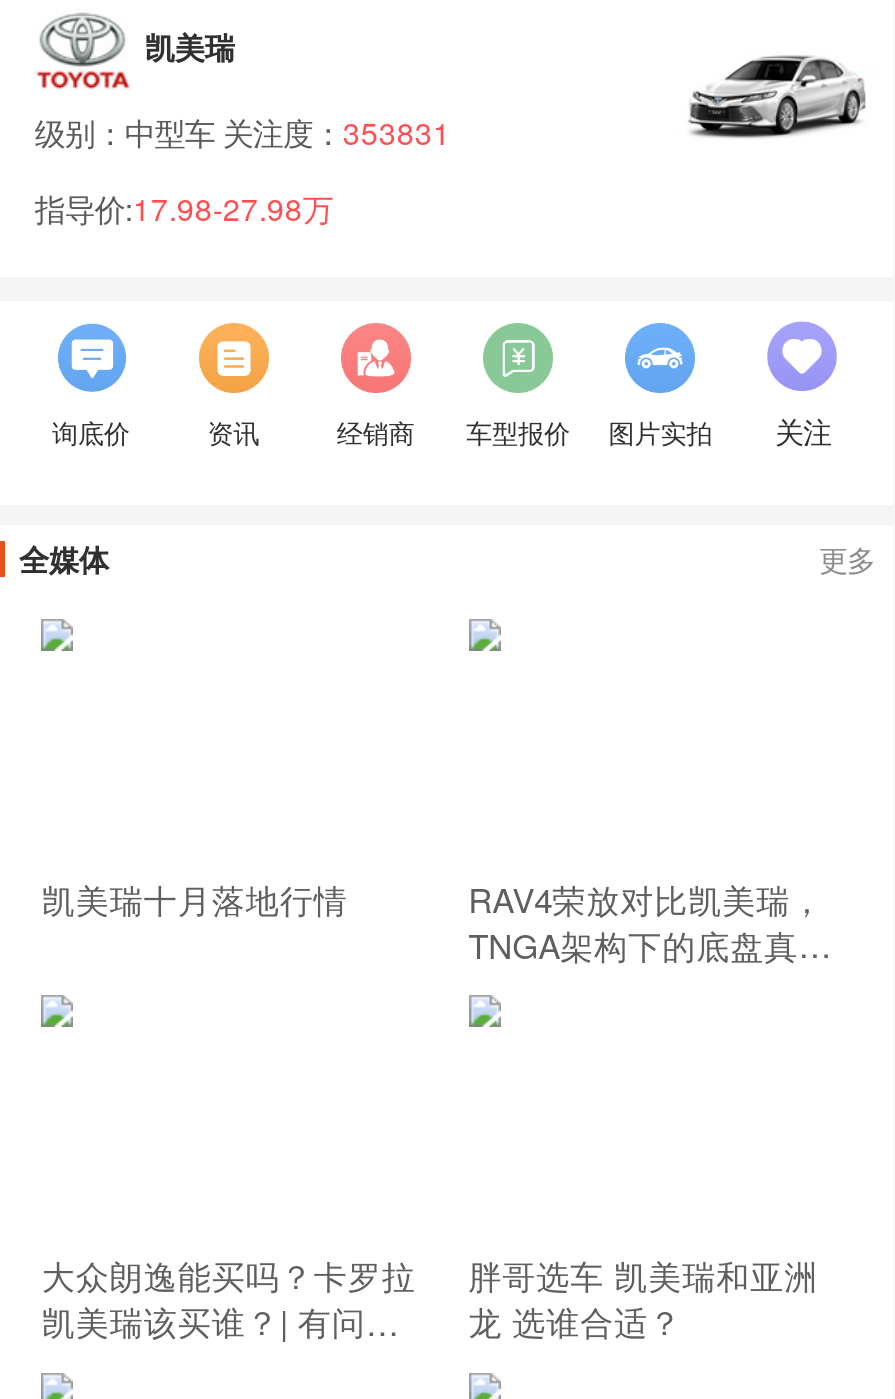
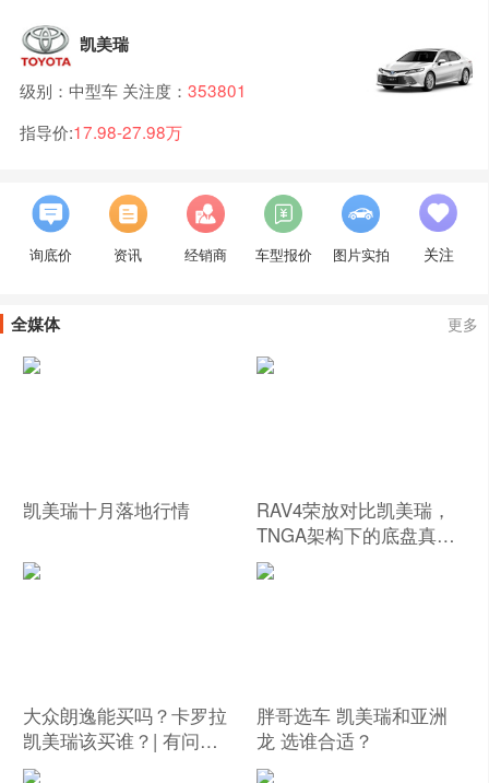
- 级别：中型车 关注度：353831
+ 级别：中型车 关注度：353801
